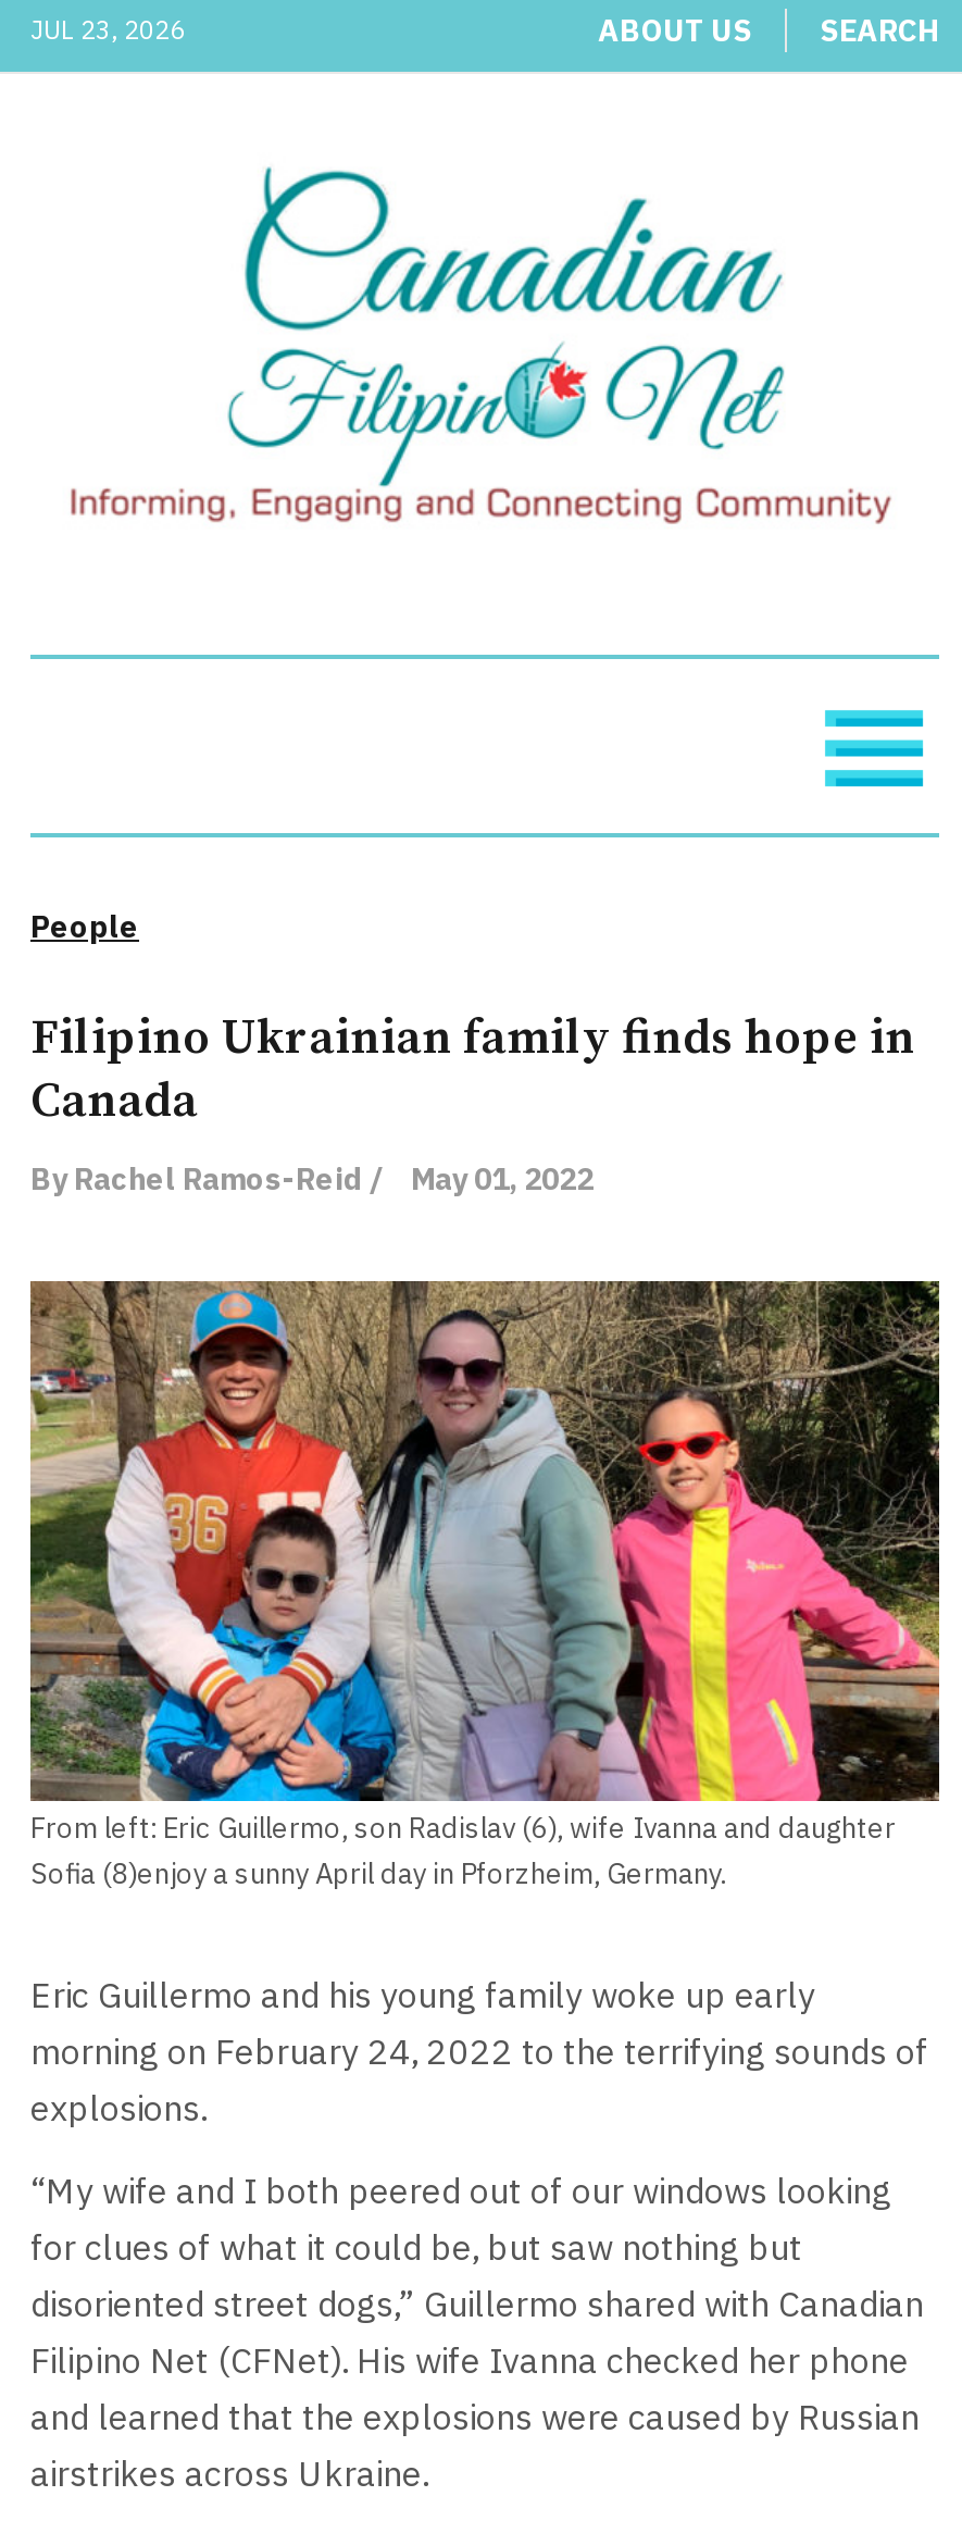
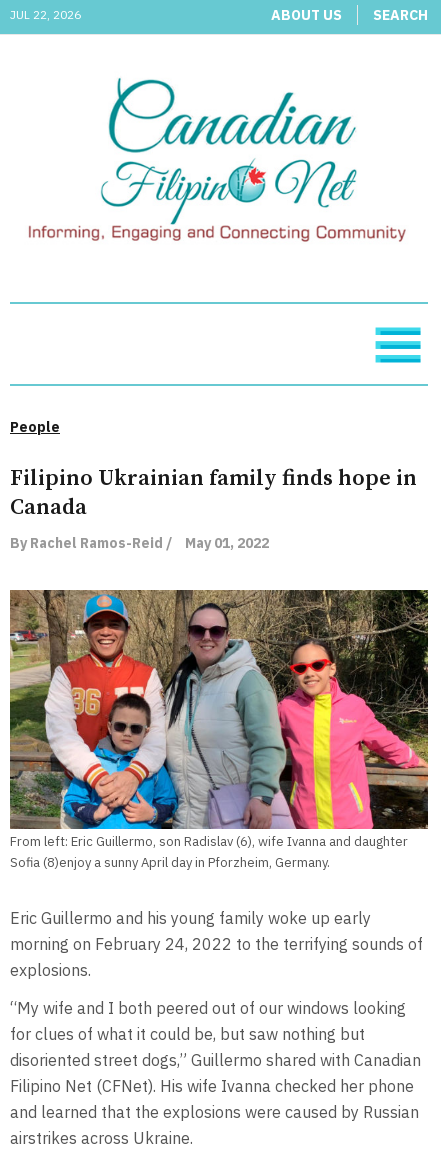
- JUL 23, 2026
+ JUL 22, 2026
